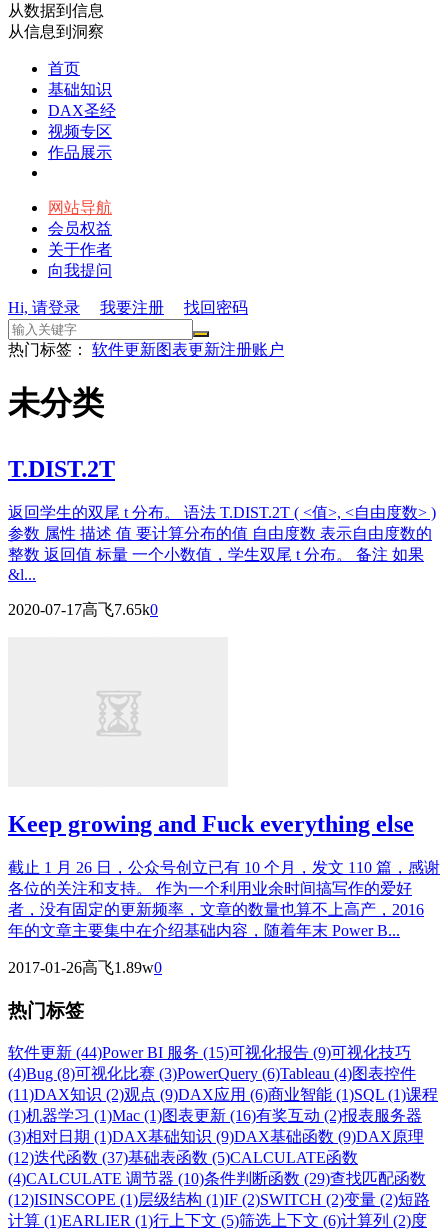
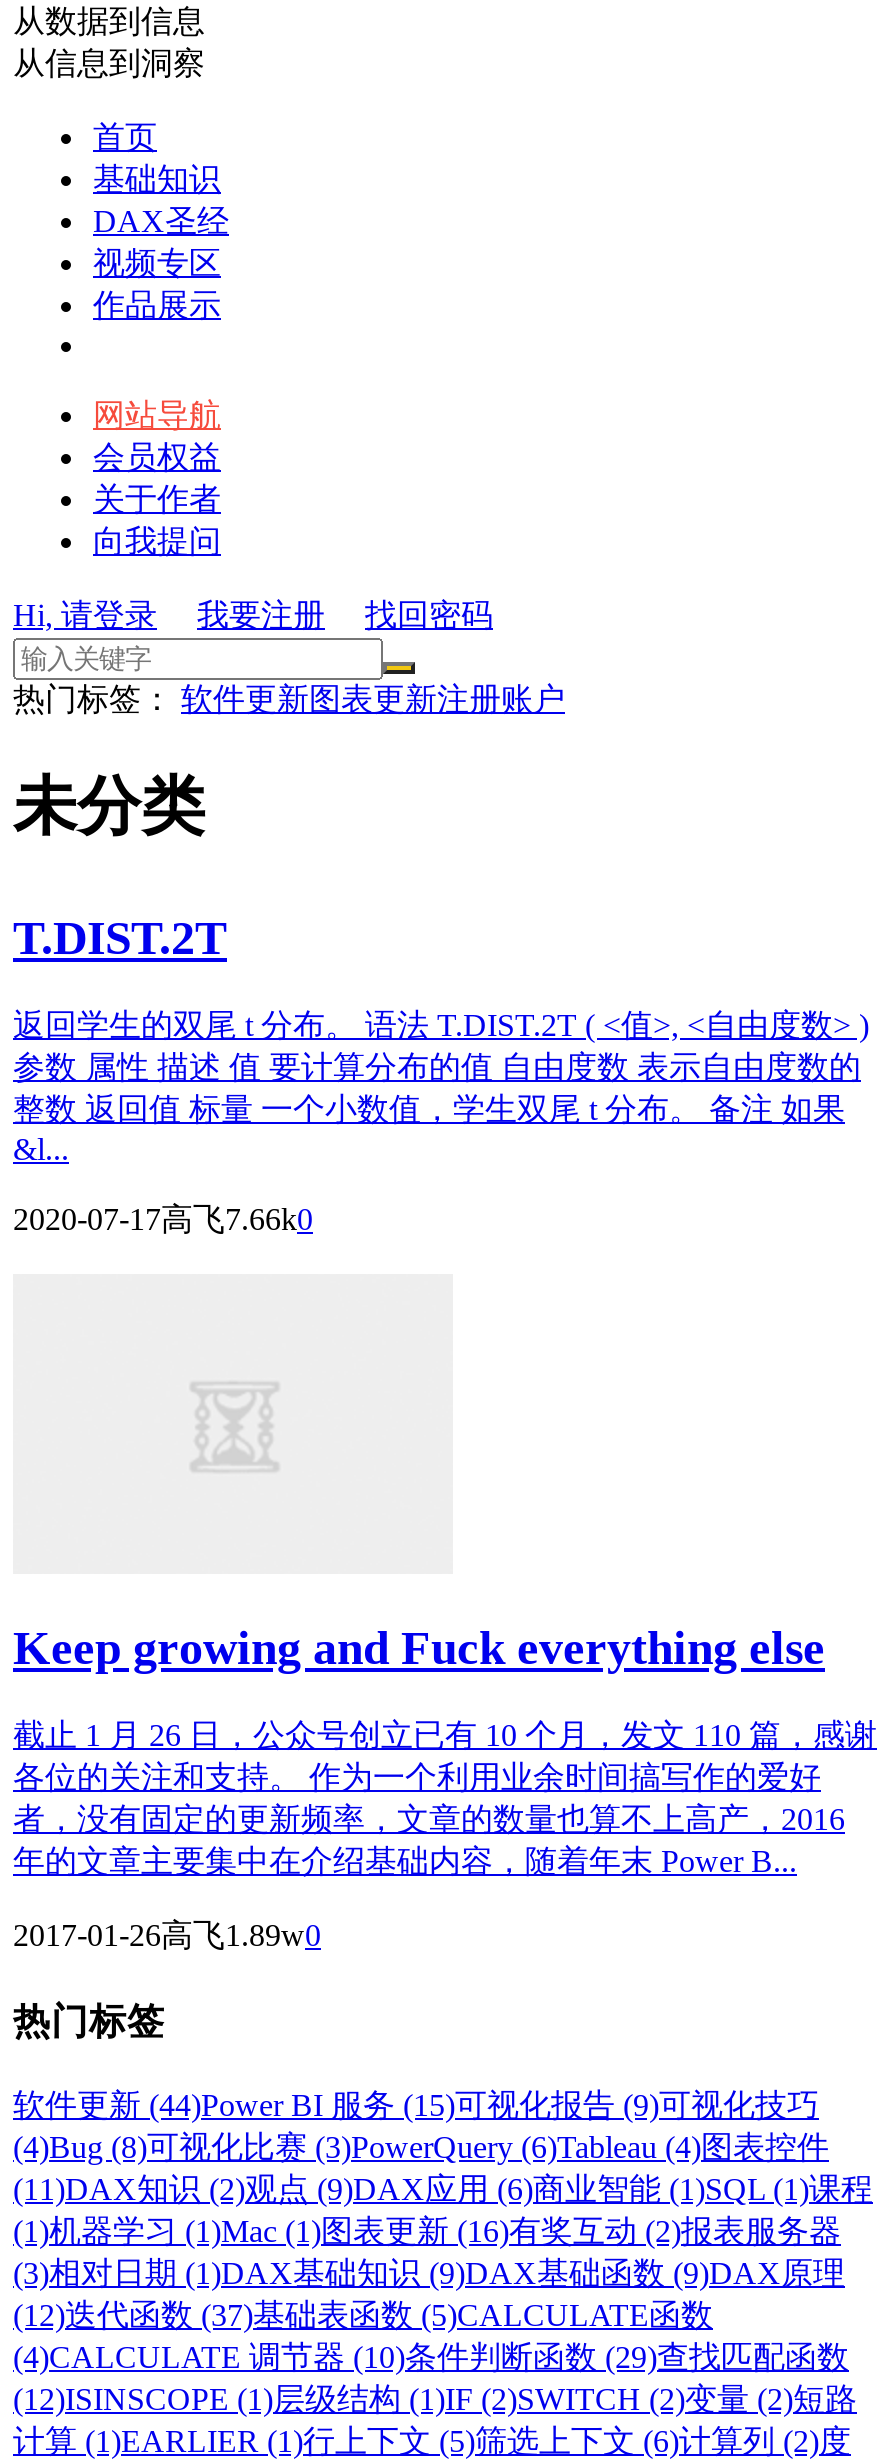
- 2020-07-17高飞7.65k0
+ 2020-07-17高飞7.66k0
